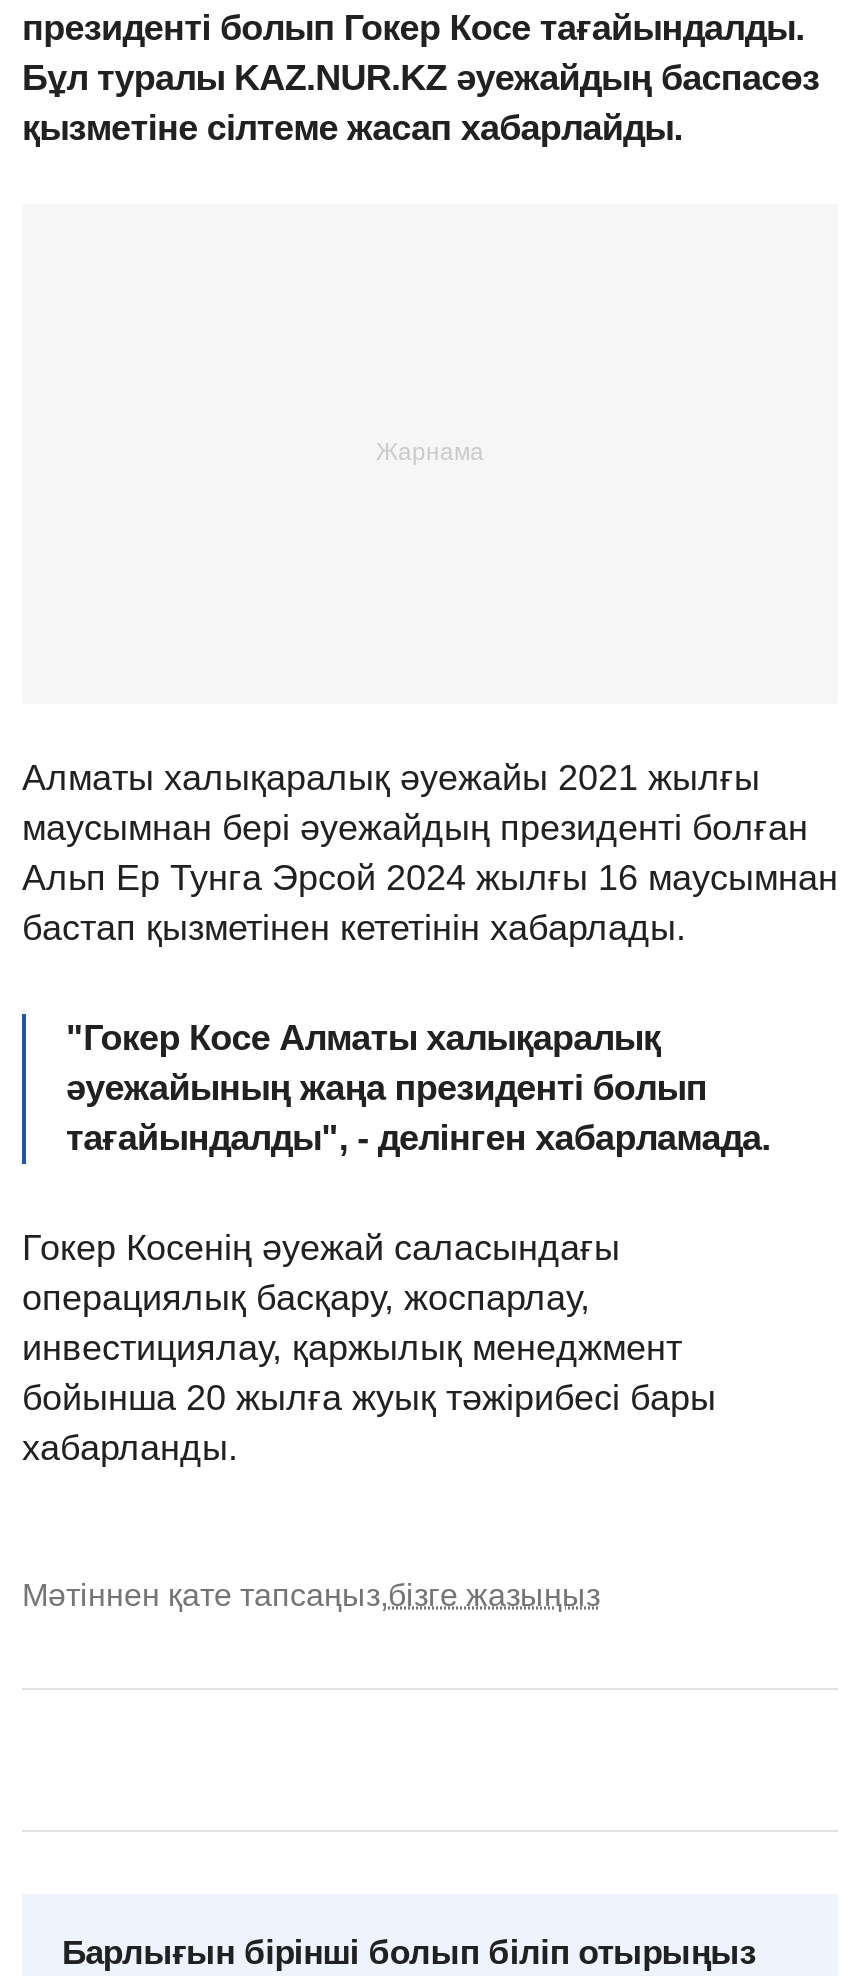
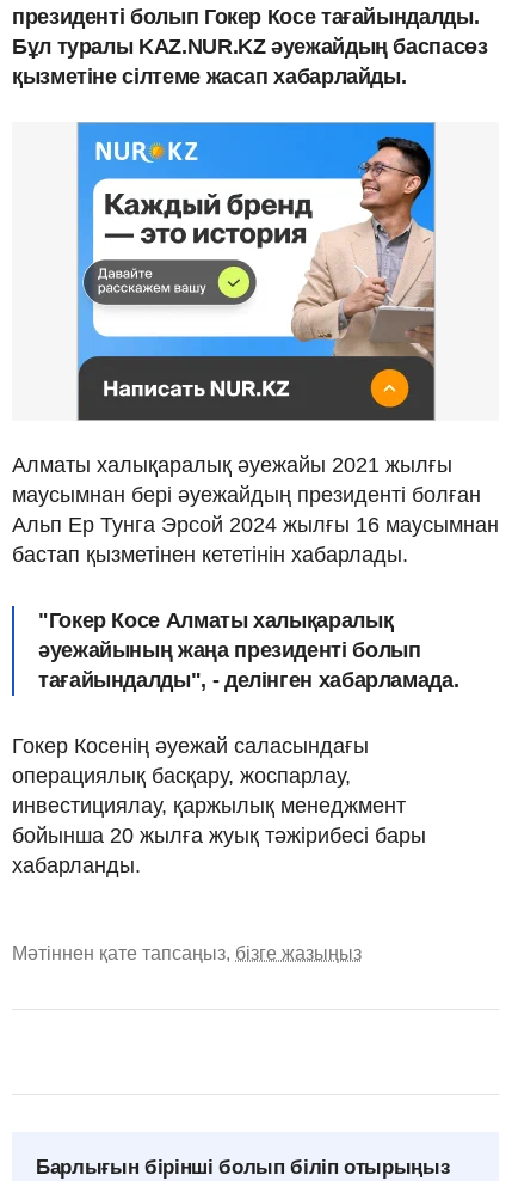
+ [image]
